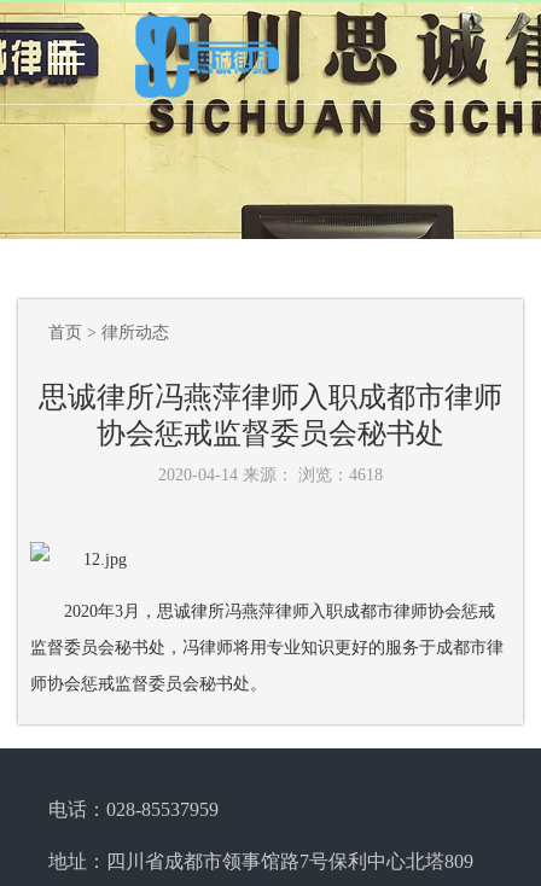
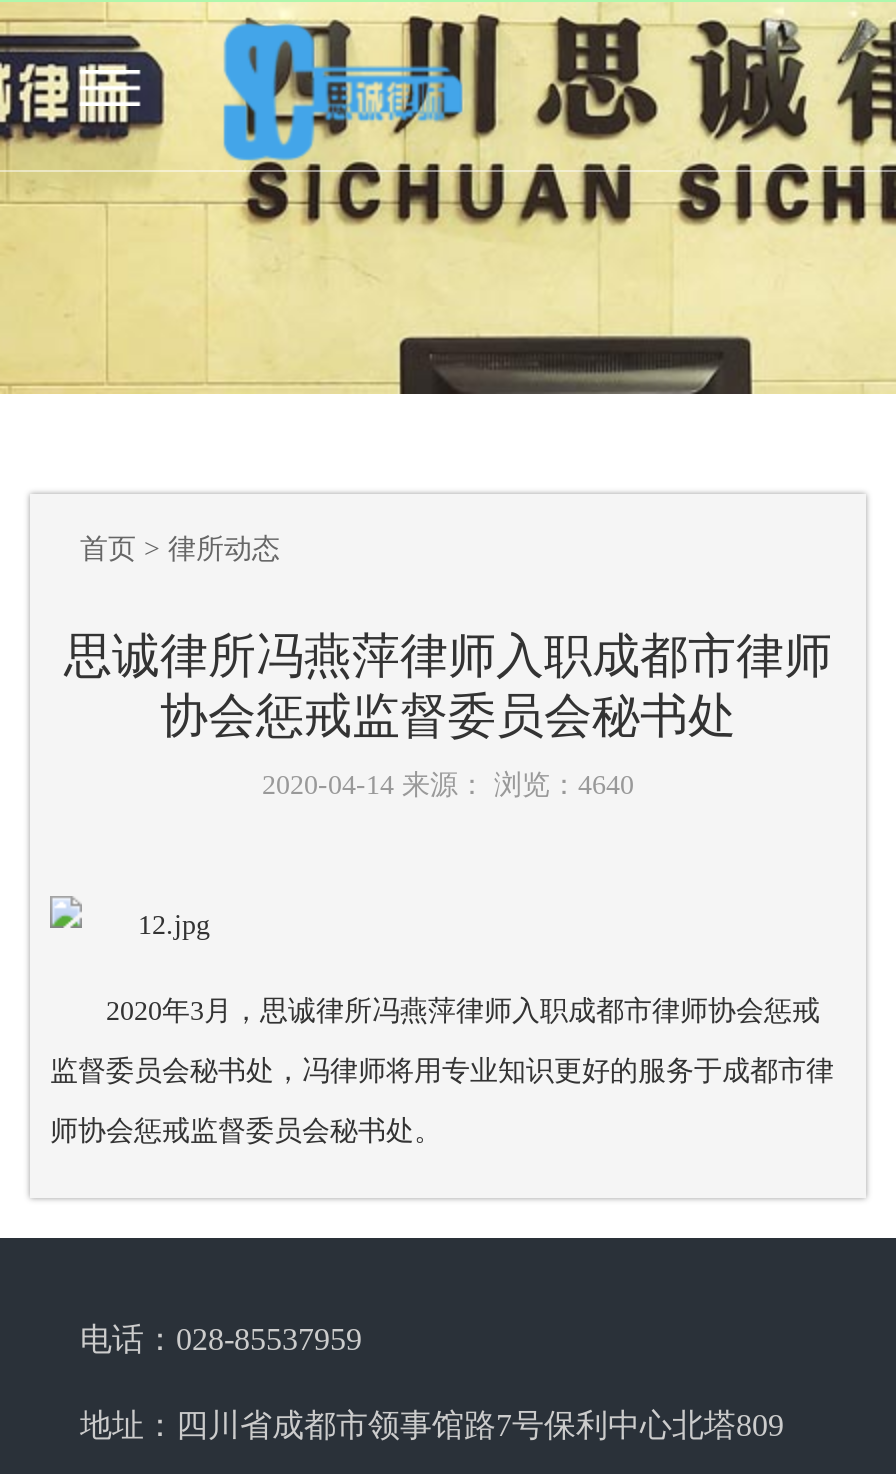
- 2020-04-14 来源： 浏览：4618
+ 2020-04-14 来源： 浏览：4640
